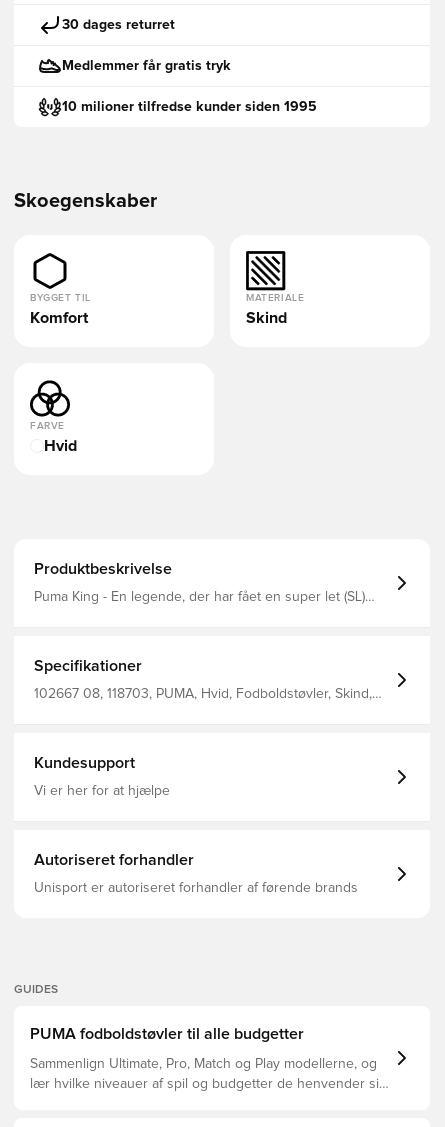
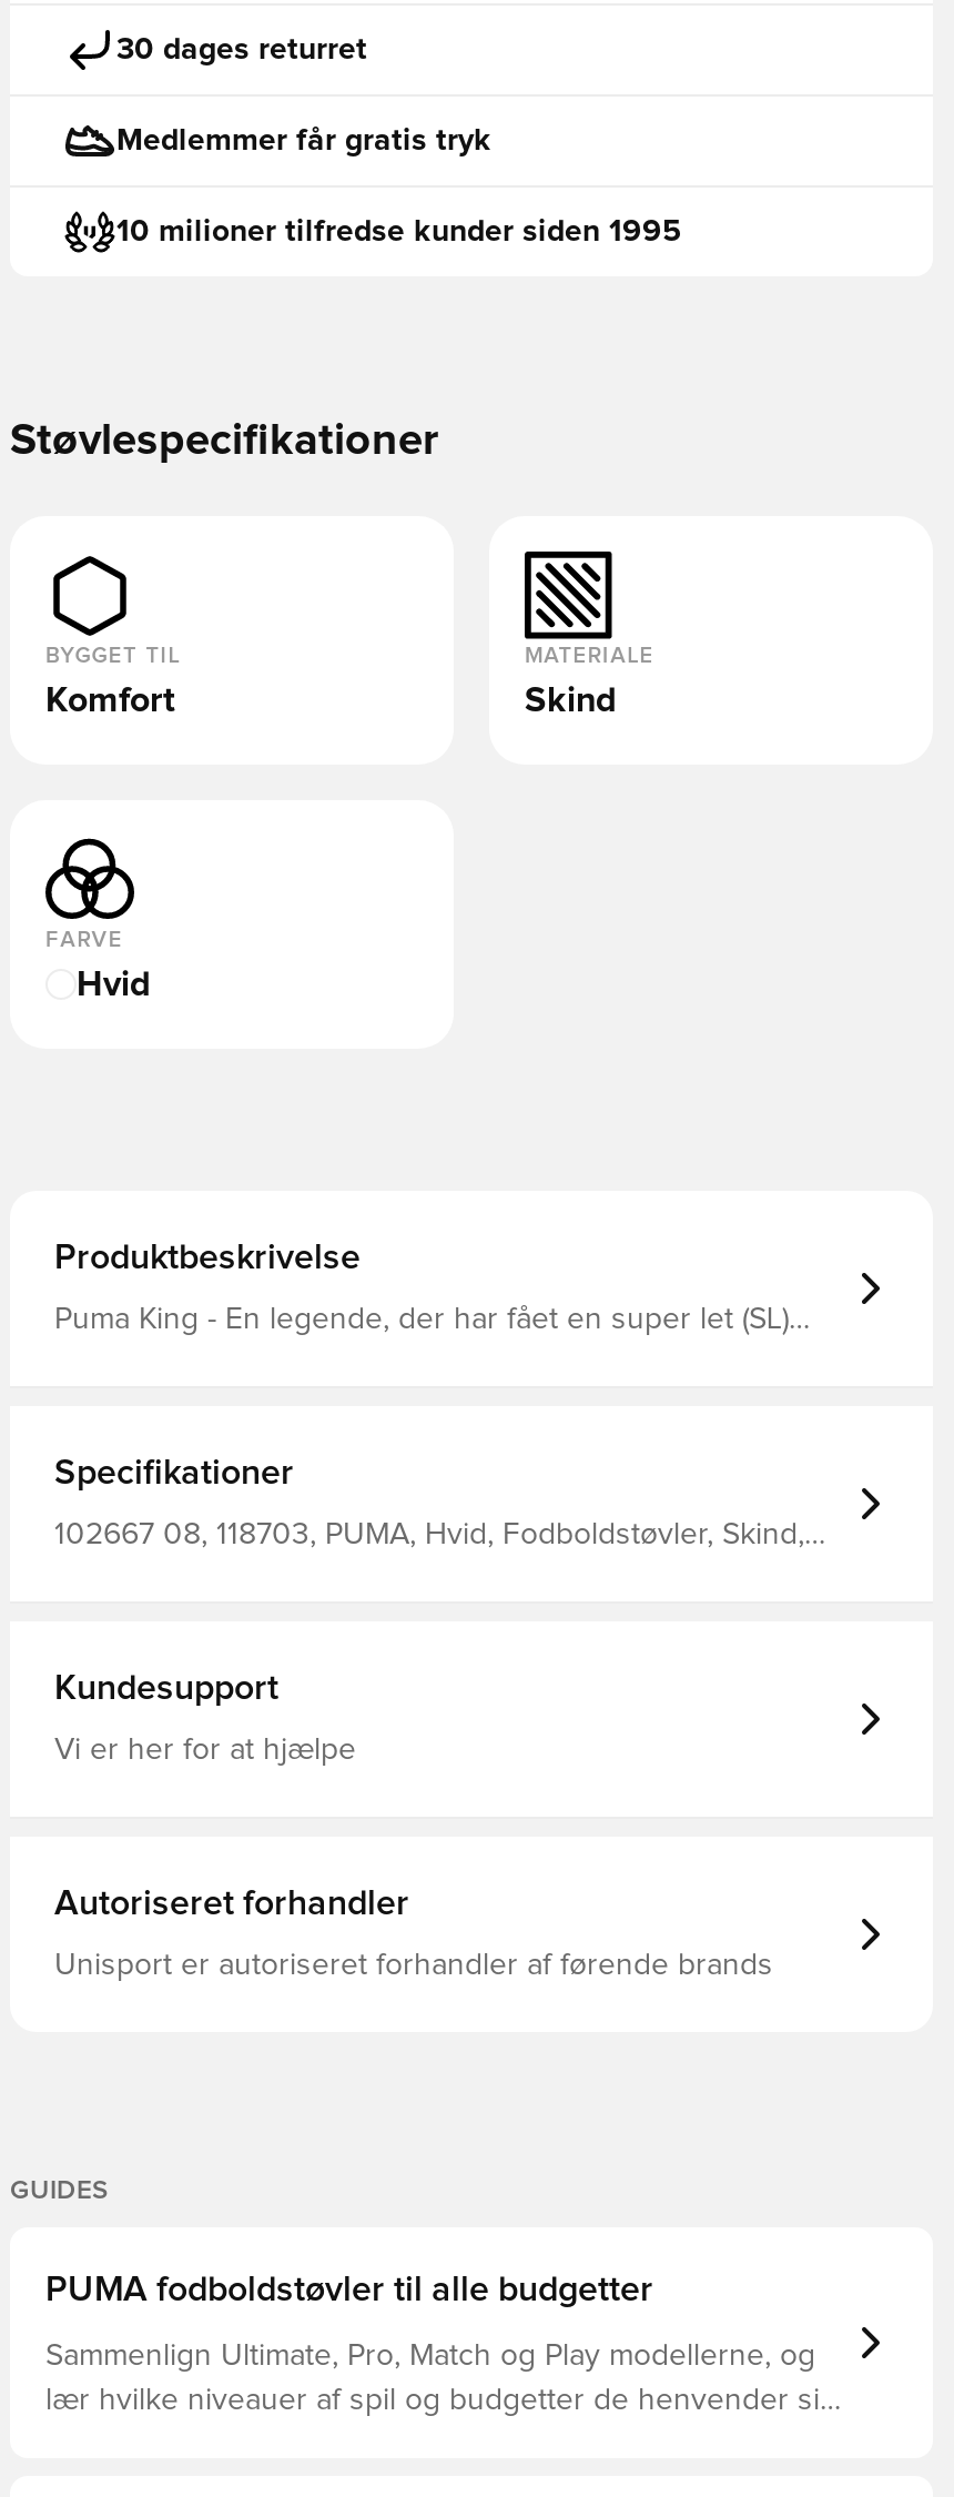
- Skoegenskaber
+ Støvlespecifikationer
